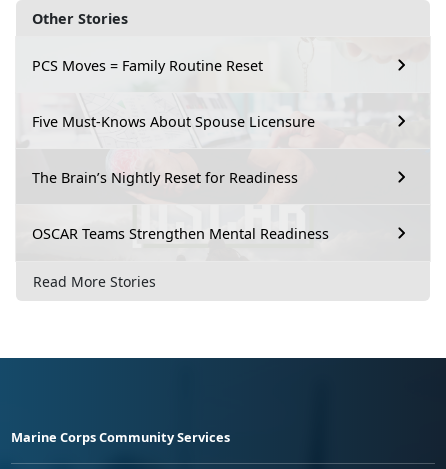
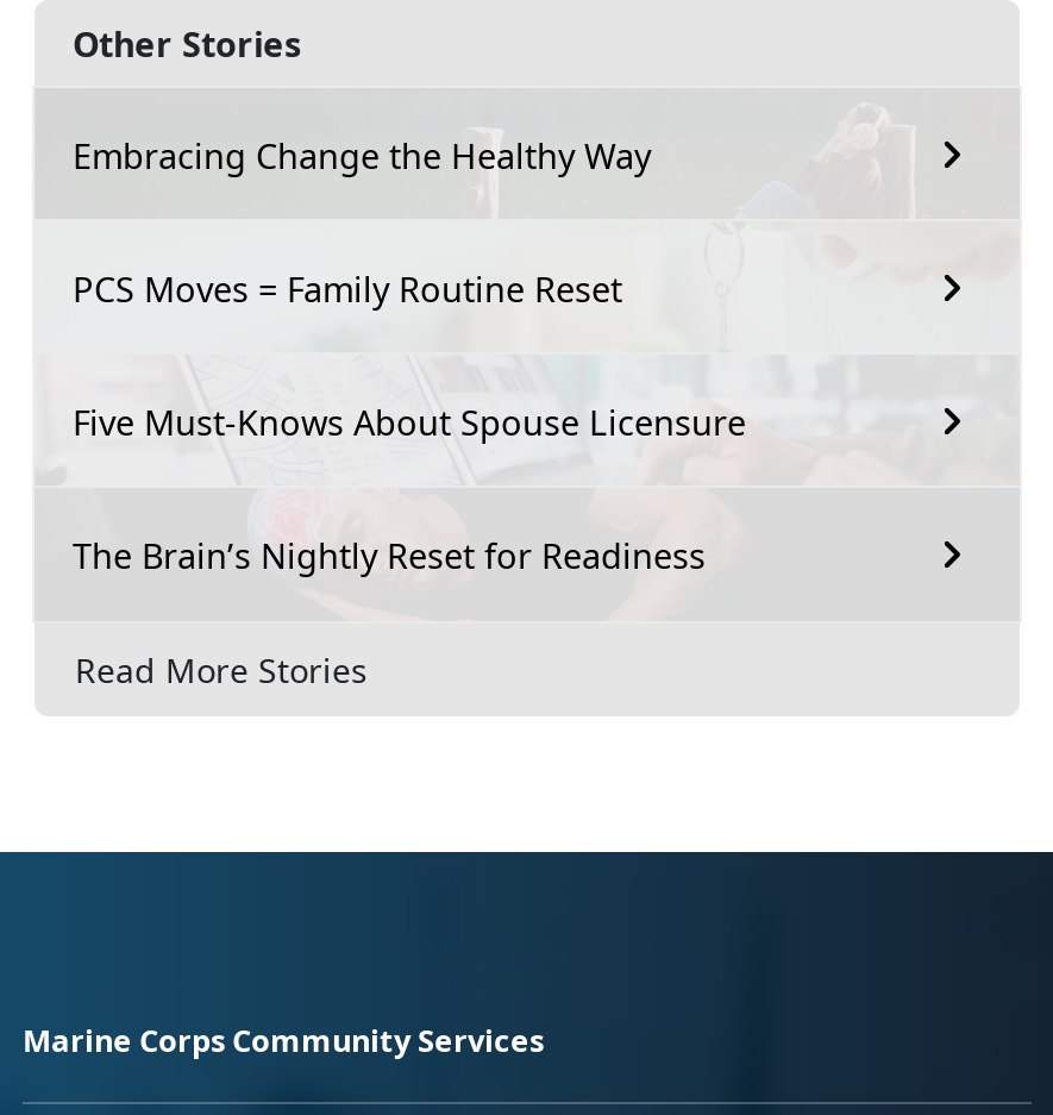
+ Embracing Change the Healthy Way

moved down: PCS Moves = Family Routine Reset | Five Must-Knows About Spouse Licensure | The Brain’s Nightly Reset for Readiness

- OSCAR Teams Strengthen Mental Readiness
